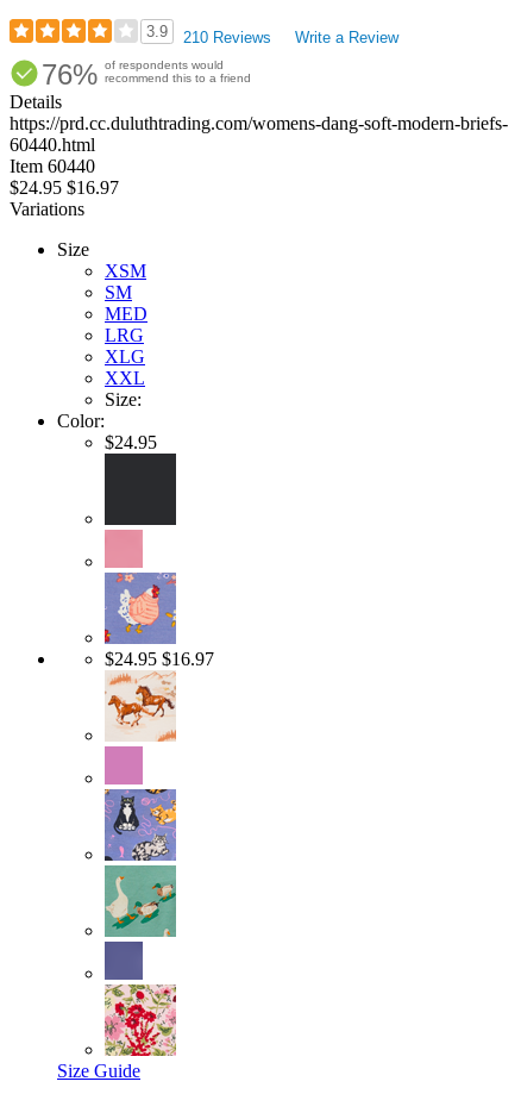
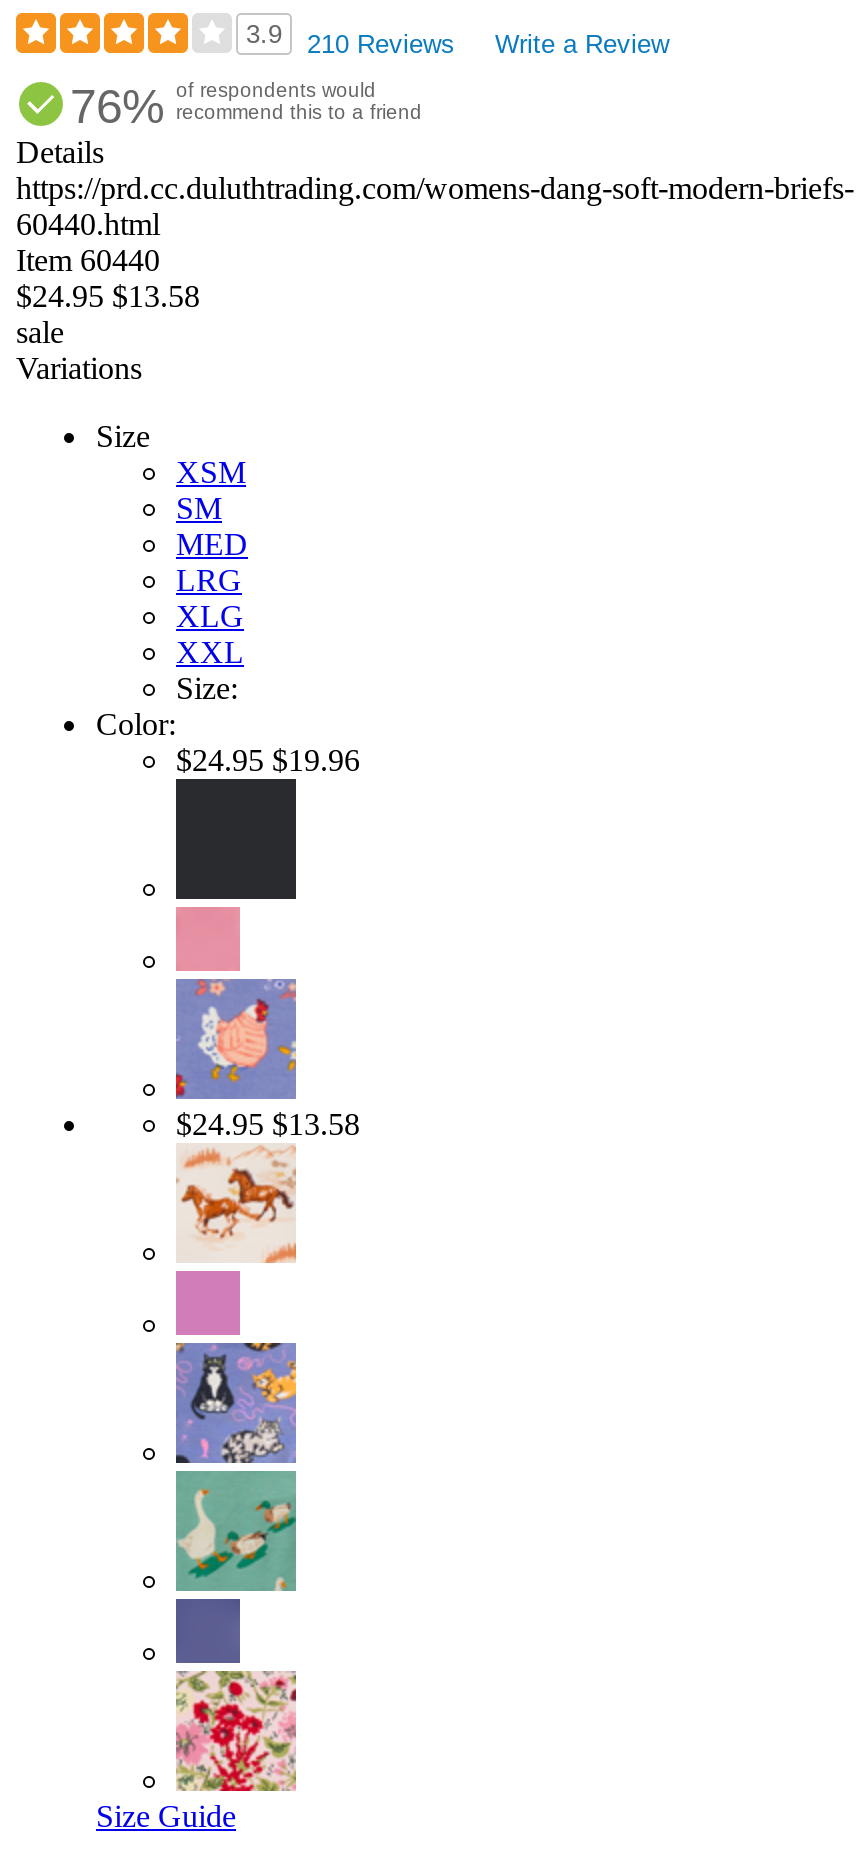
- $24.95 $16.97
+ $24.95 $13.58
+ sale

- $24.95
+ $24.95 $19.96

- $24.95 $16.97
+ $24.95 $13.58
